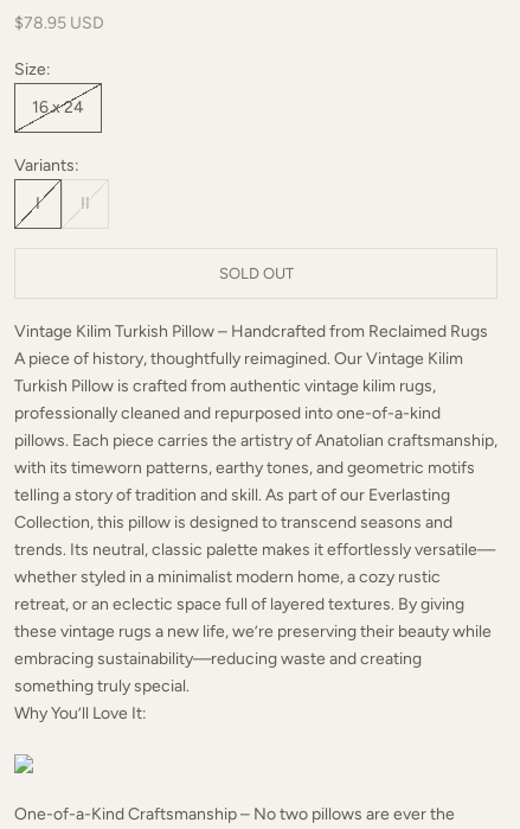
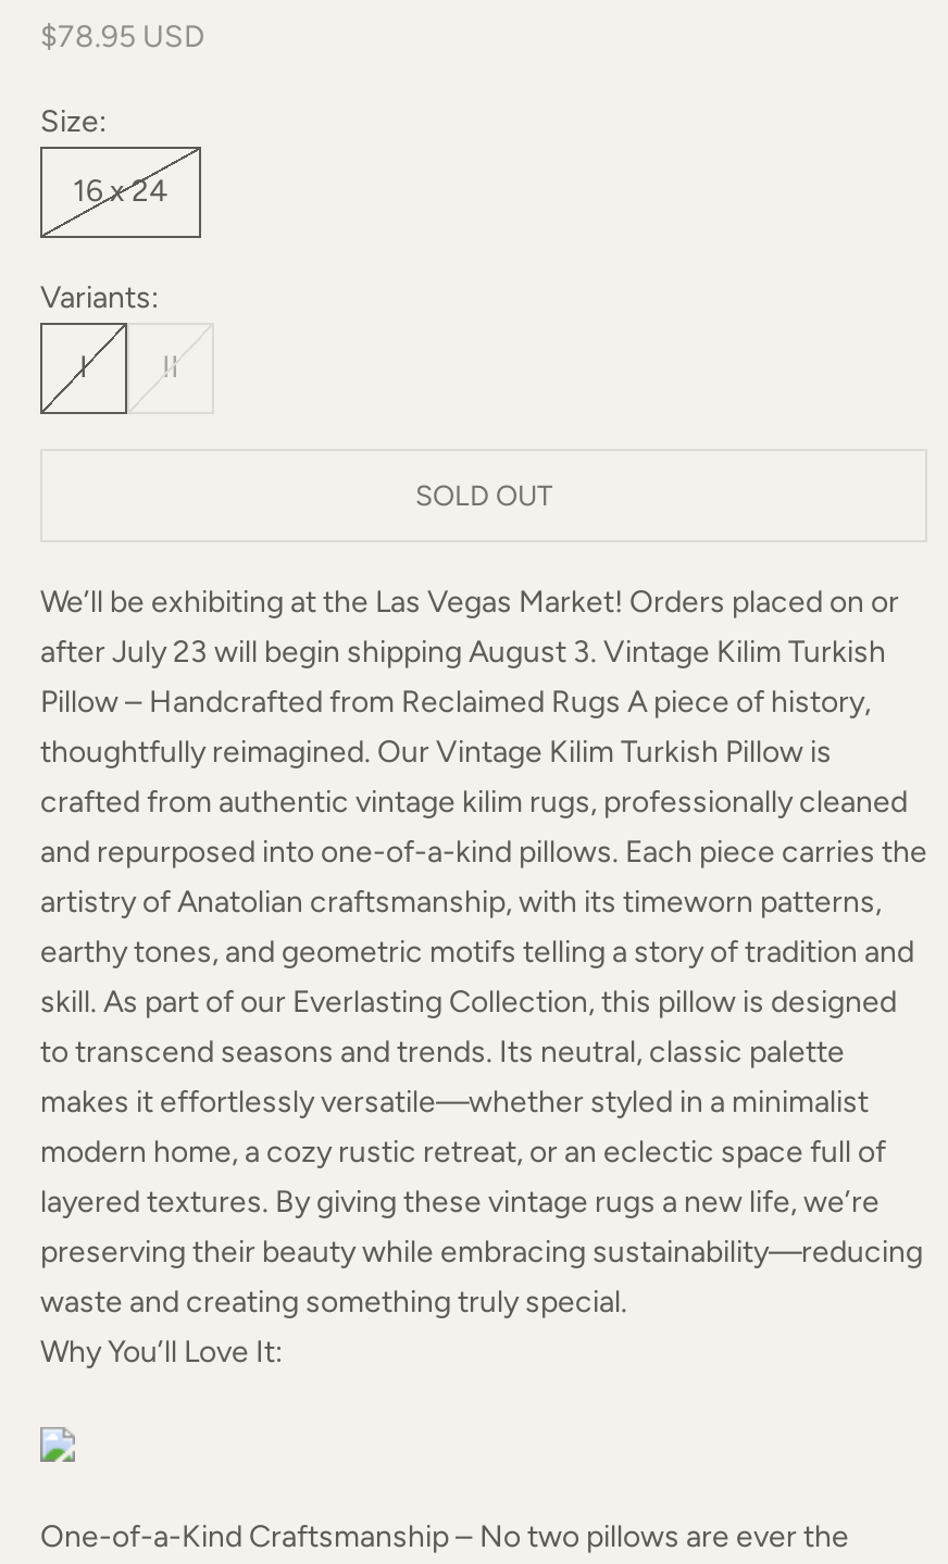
- Vintage Kilim Turkish Pillow – Handcrafted from Reclaimed Rugs
- A piece of history, thoughtfully reimagined. Our Vintage Kilim
- Turkish Pillow is crafted from authentic vintage kilim rugs,
- professionally cleaned and repurposed into one-of-a-kind
- pillows. Each piece carries the artistry of Anatolian craftsmanship,
- with its timeworn patterns, earthy tones, and geometric motifs
- telling a story of tradition and skill. As part of our Everlasting
- Collection, this pillow is designed to transcend seasons and
- trends. Its neutral, classic palette makes it effortlessly versatile—
- whether styled in a minimalist modern home, a cozy rustic
- retreat, or an eclectic space full of layered textures. By giving
- these vintage rugs a new life, we’re preserving their beauty while
- embracing sustainability—reducing waste and creating
- something truly special.
+ We’ll be exhibiting at the Las Vegas Market! Orders placed on or
+ after July 23 will begin shipping August 3. Vintage Kilim Turkish
+ Pillow – Handcrafted from Reclaimed Rugs A piece of history,
+ thoughtfully reimagined. Our Vintage Kilim Turkish Pillow is
+ crafted from authentic vintage kilim rugs, professionally cleaned
+ and repurposed into one-of-a-kind pillows. Each piece carries the
+ artistry of Anatolian craftsmanship, with its timeworn patterns,
+ earthy tones, and geometric motifs telling a story of tradition and
+ skill. As part of our Everlasting Collection, this pillow is designed
+ to transcend seasons and trends. Its neutral, classic palette
+ makes it effortlessly versatile—whether styled in a minimalist
+ modern home, a cozy rustic retreat, or an eclectic space full of
+ layered textures. By giving these vintage rugs a new life, we’re
+ preserving their beauty while embracing sustainability—reducing
+ waste and creating something truly special.
